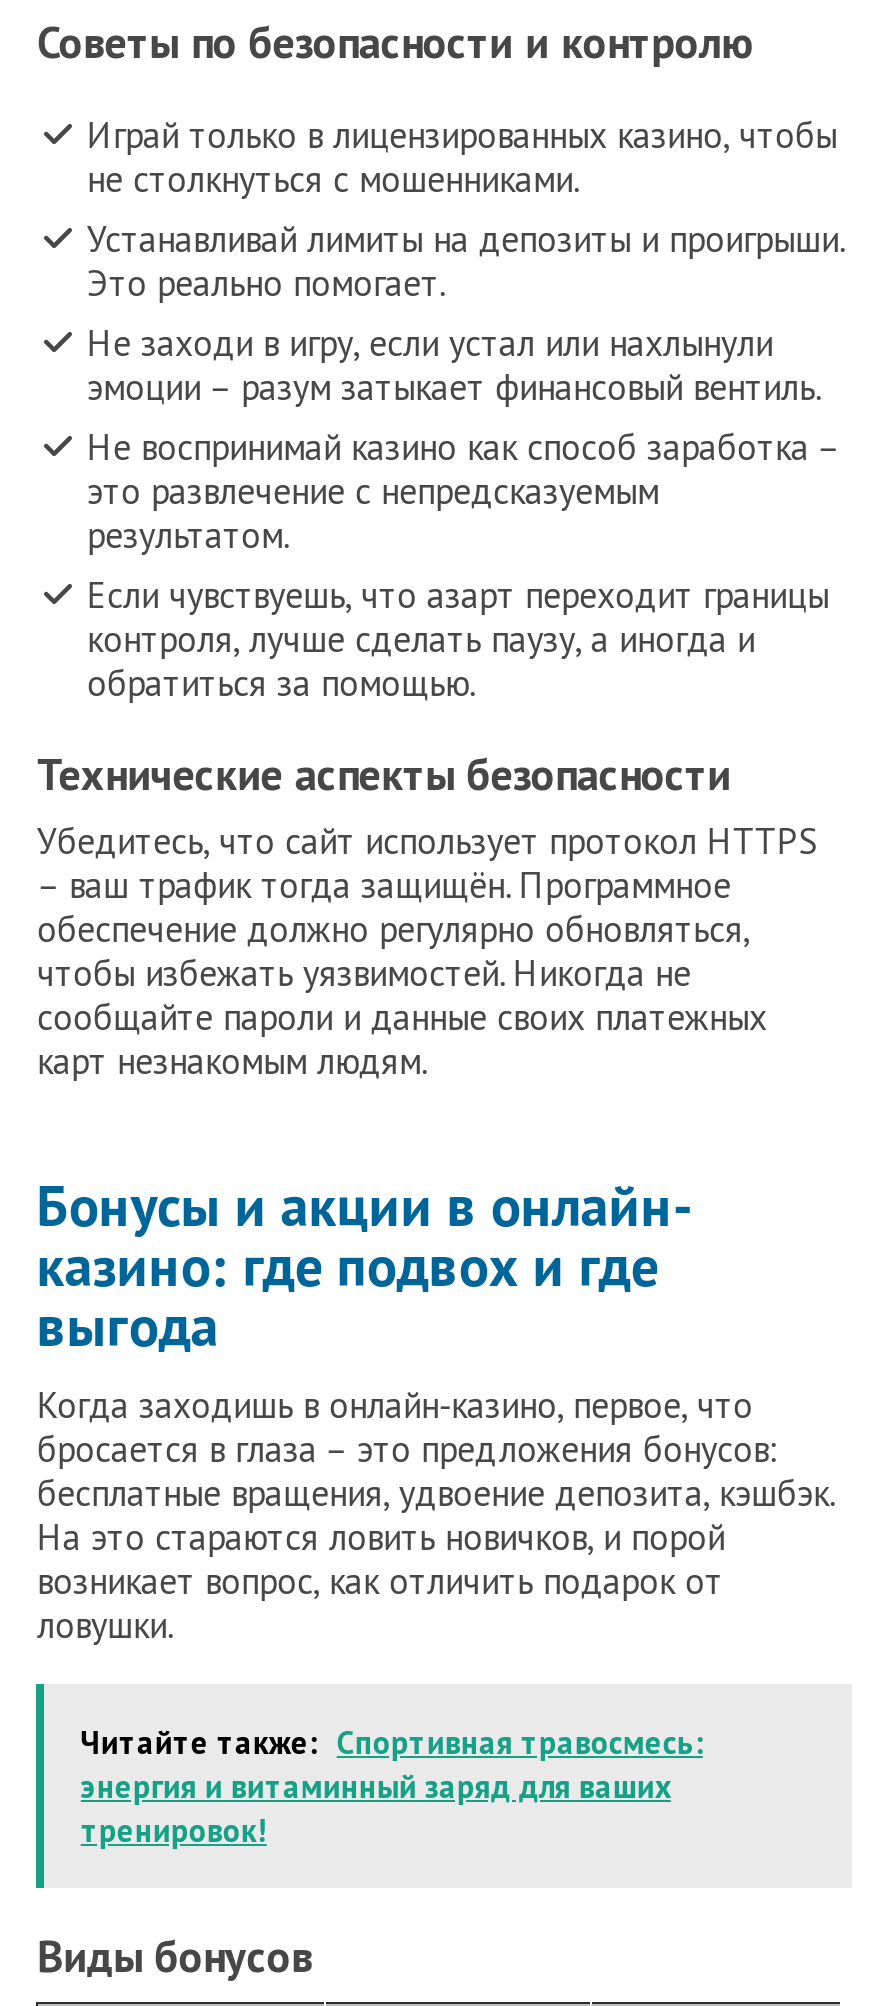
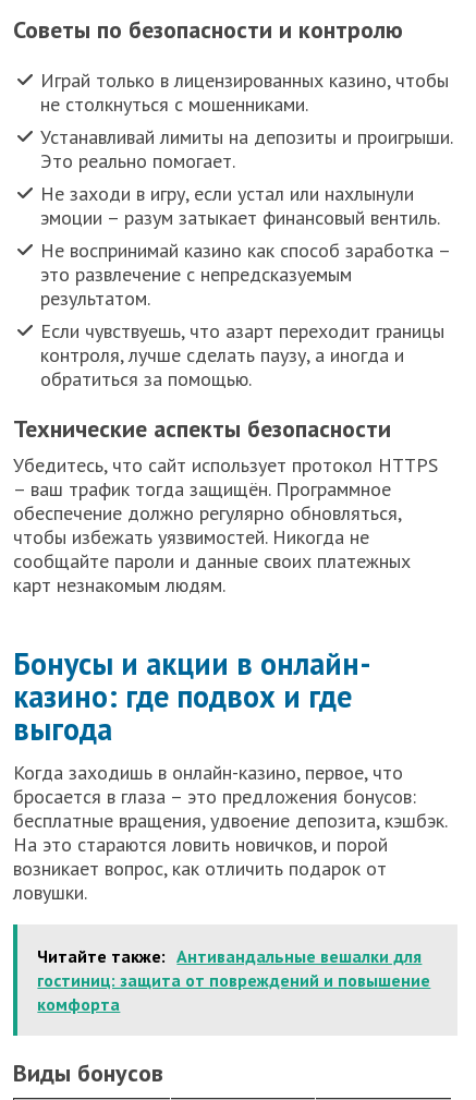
- Читайте также: Спортивная травосмесь:
- энергия и витаминный заряд для ваших
- тренировок!
+ Читайте также: Антивандальные вешалки для
+ гостиниц: защита от повреждений и повышение
+ комфорта
